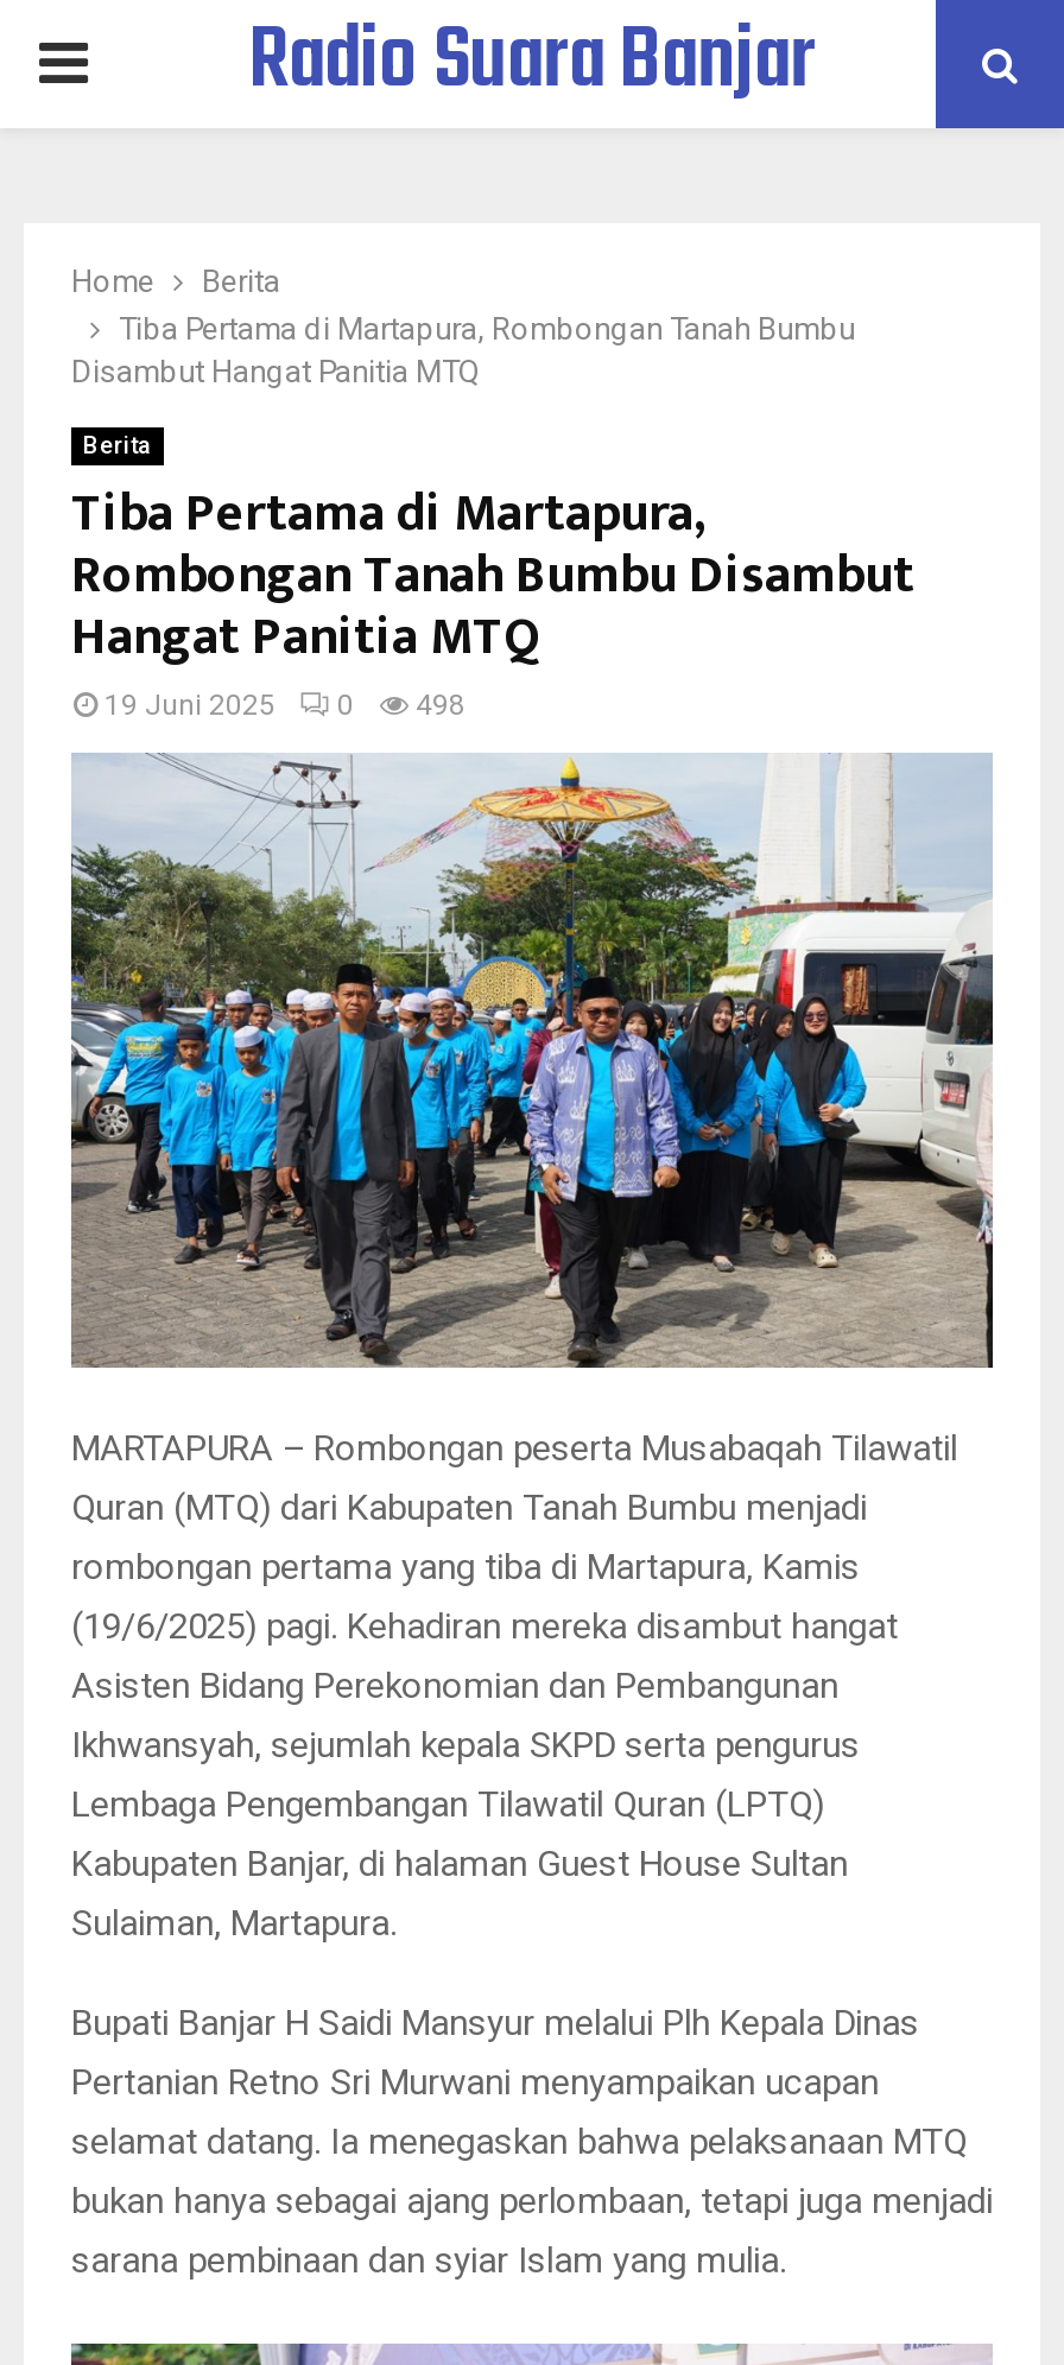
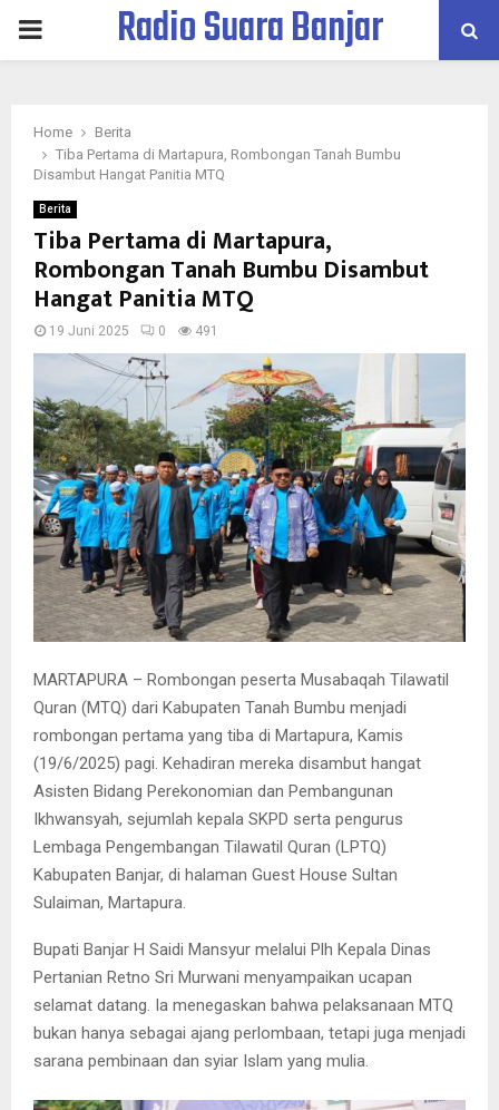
- 19 Juni 2025 0 498
+ 19 Juni 2025 0 491
